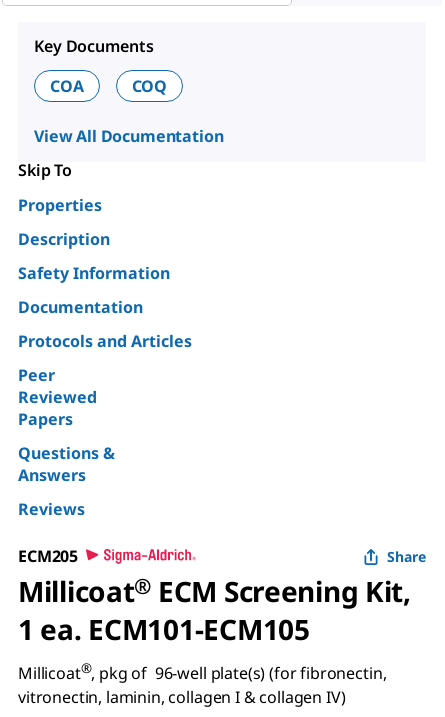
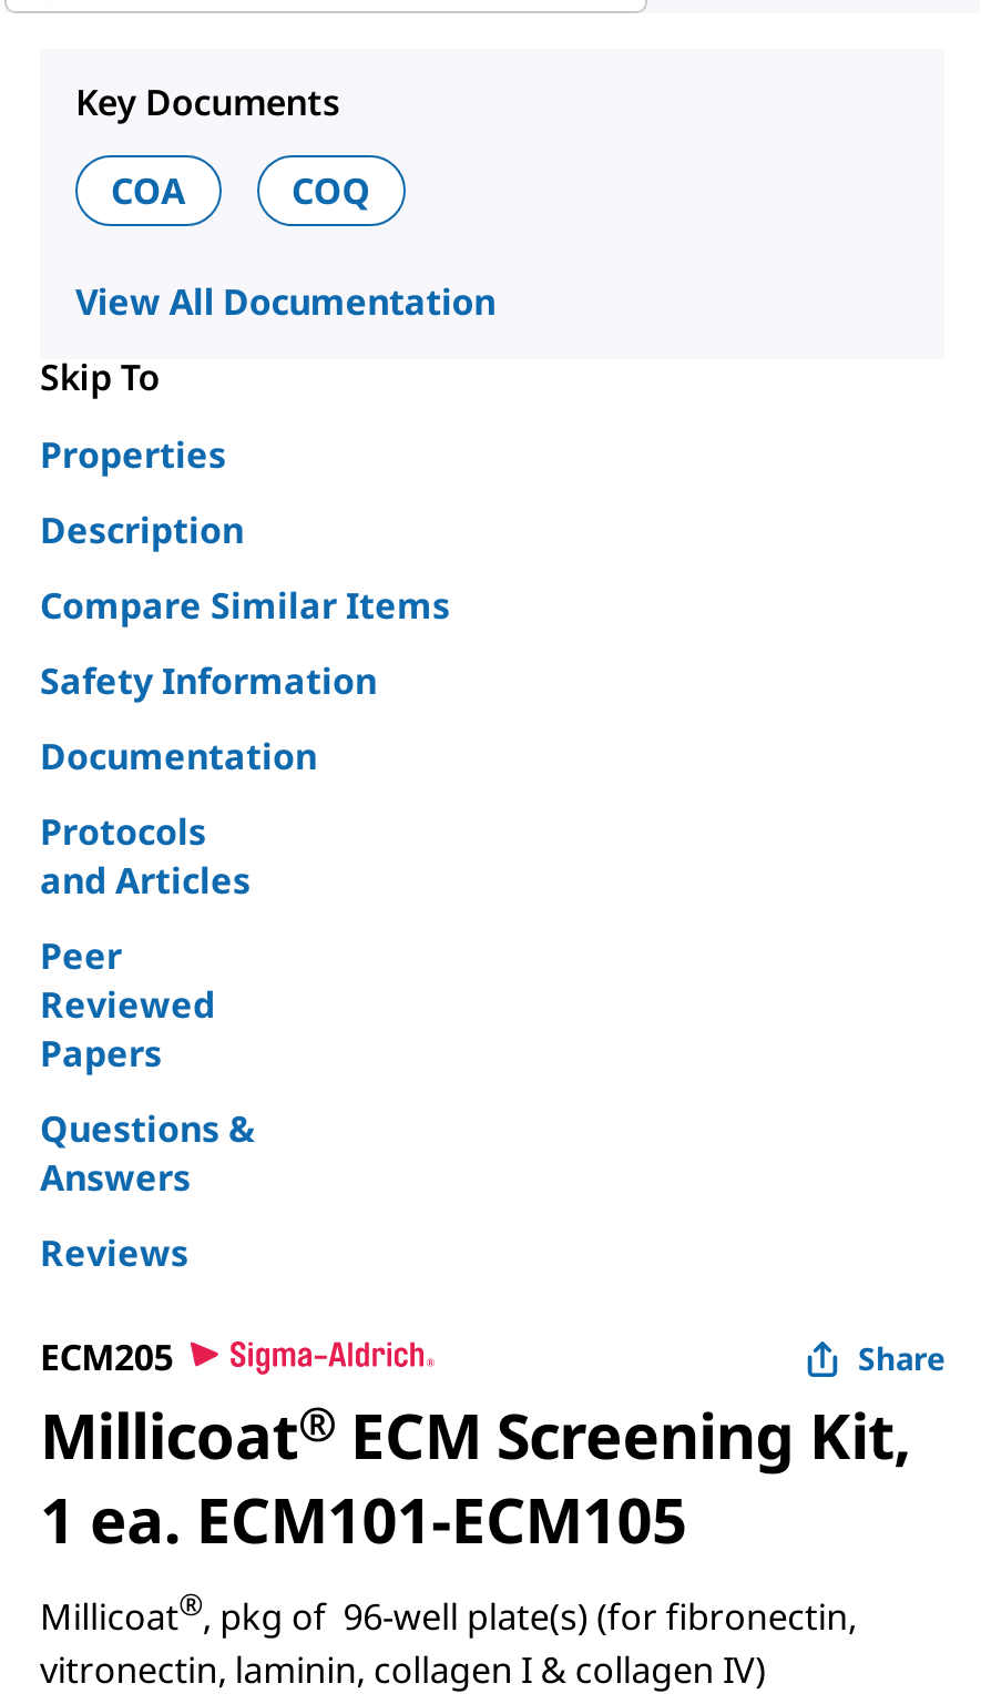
+ Compare Similar Items
